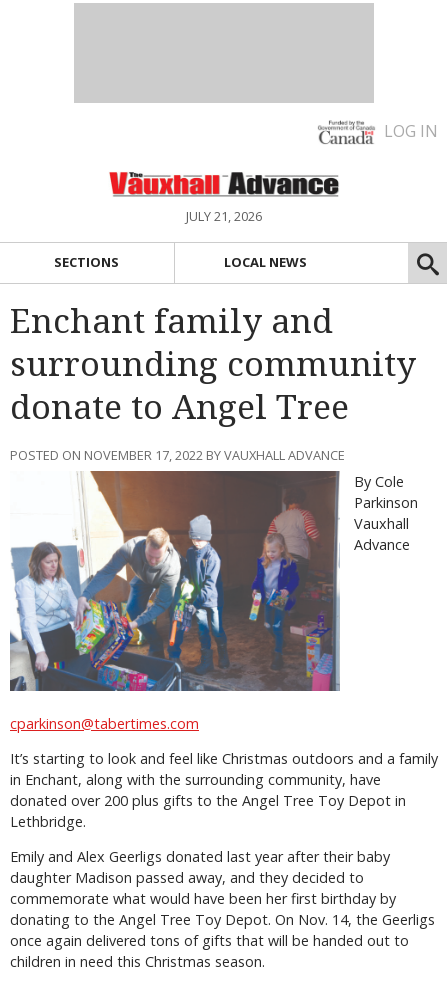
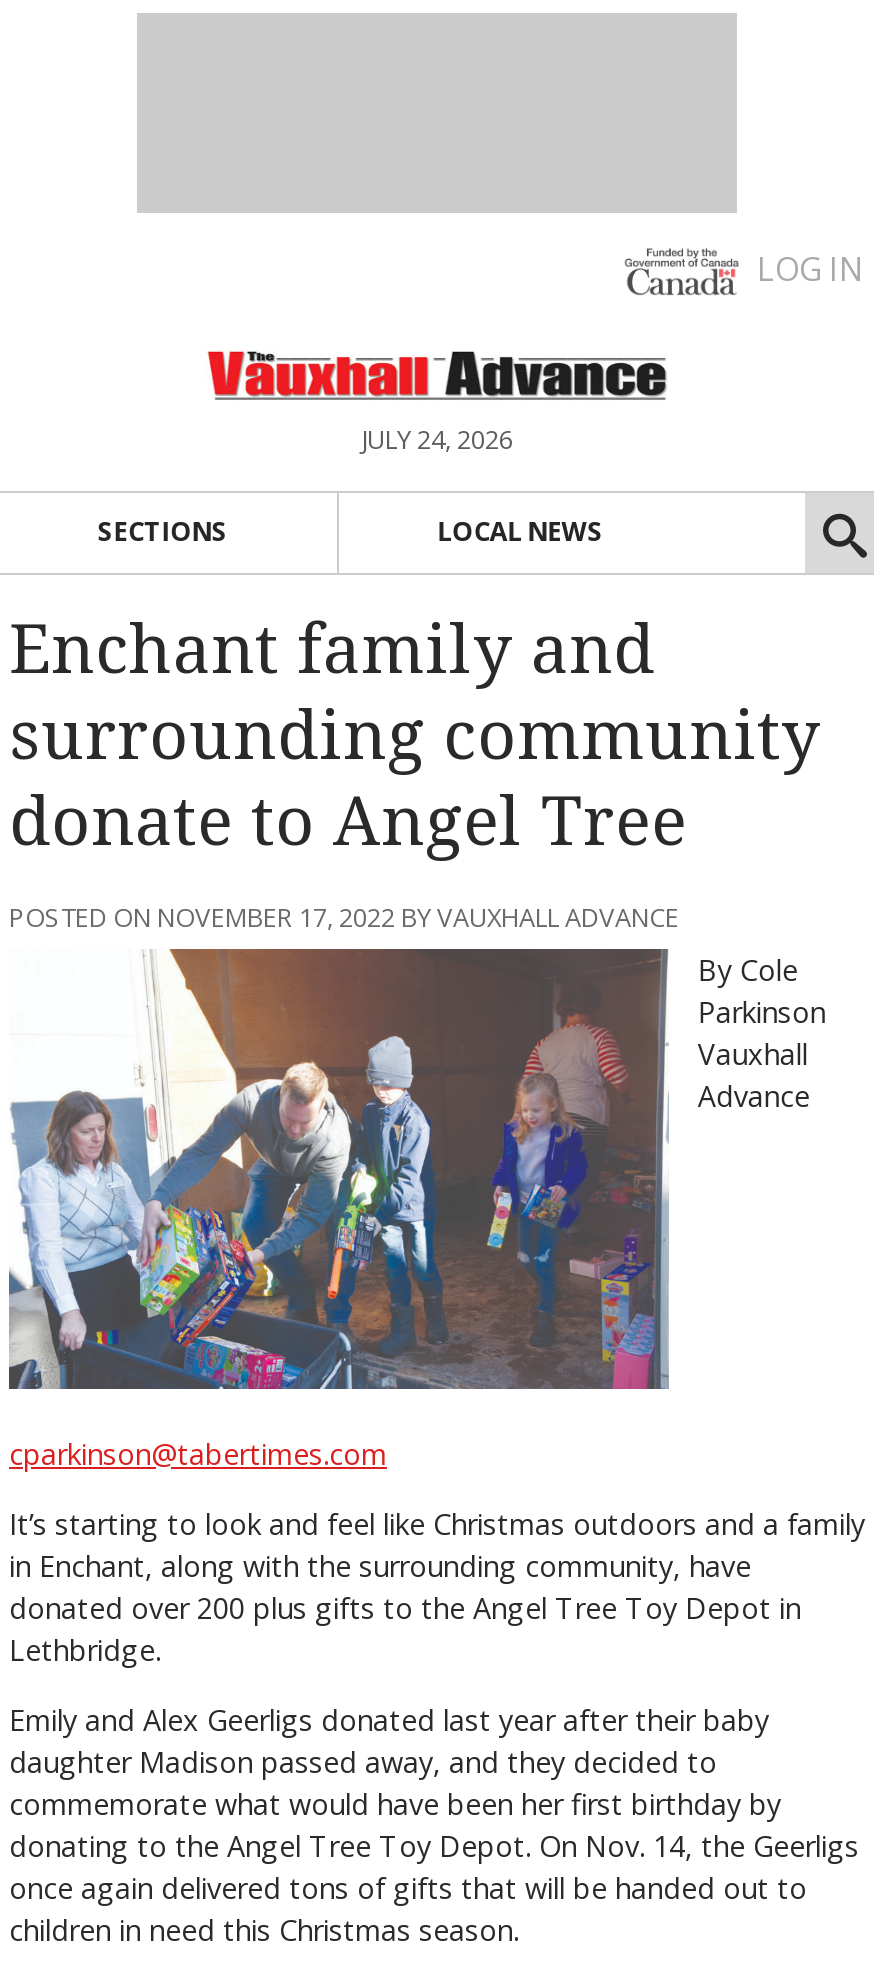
- JULY 21, 2026
+ JULY 24, 2026
